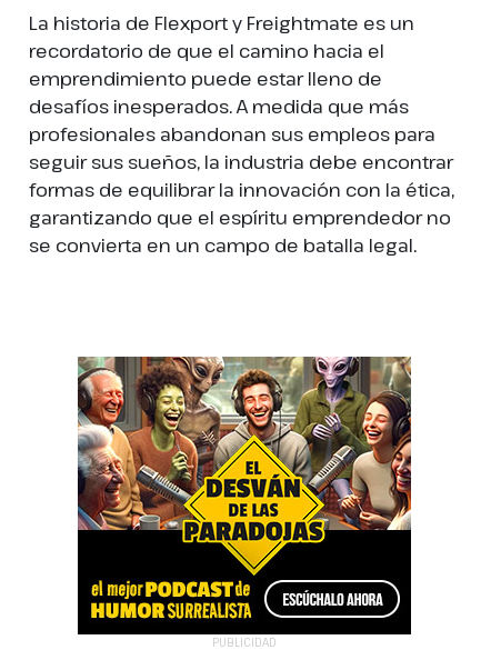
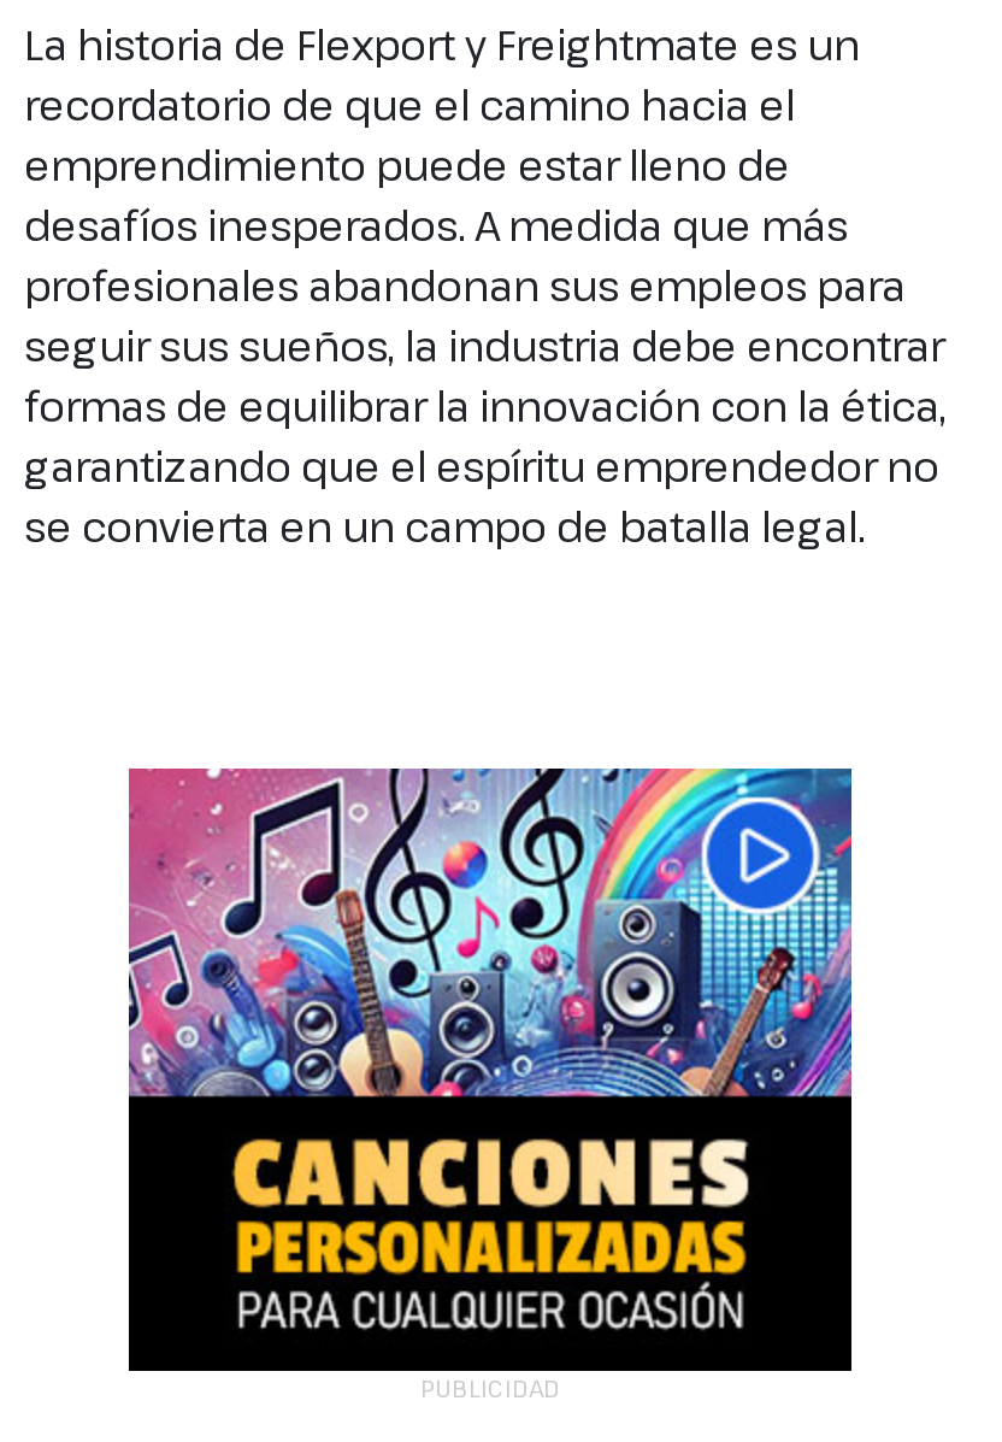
- [image]
+ [image]
